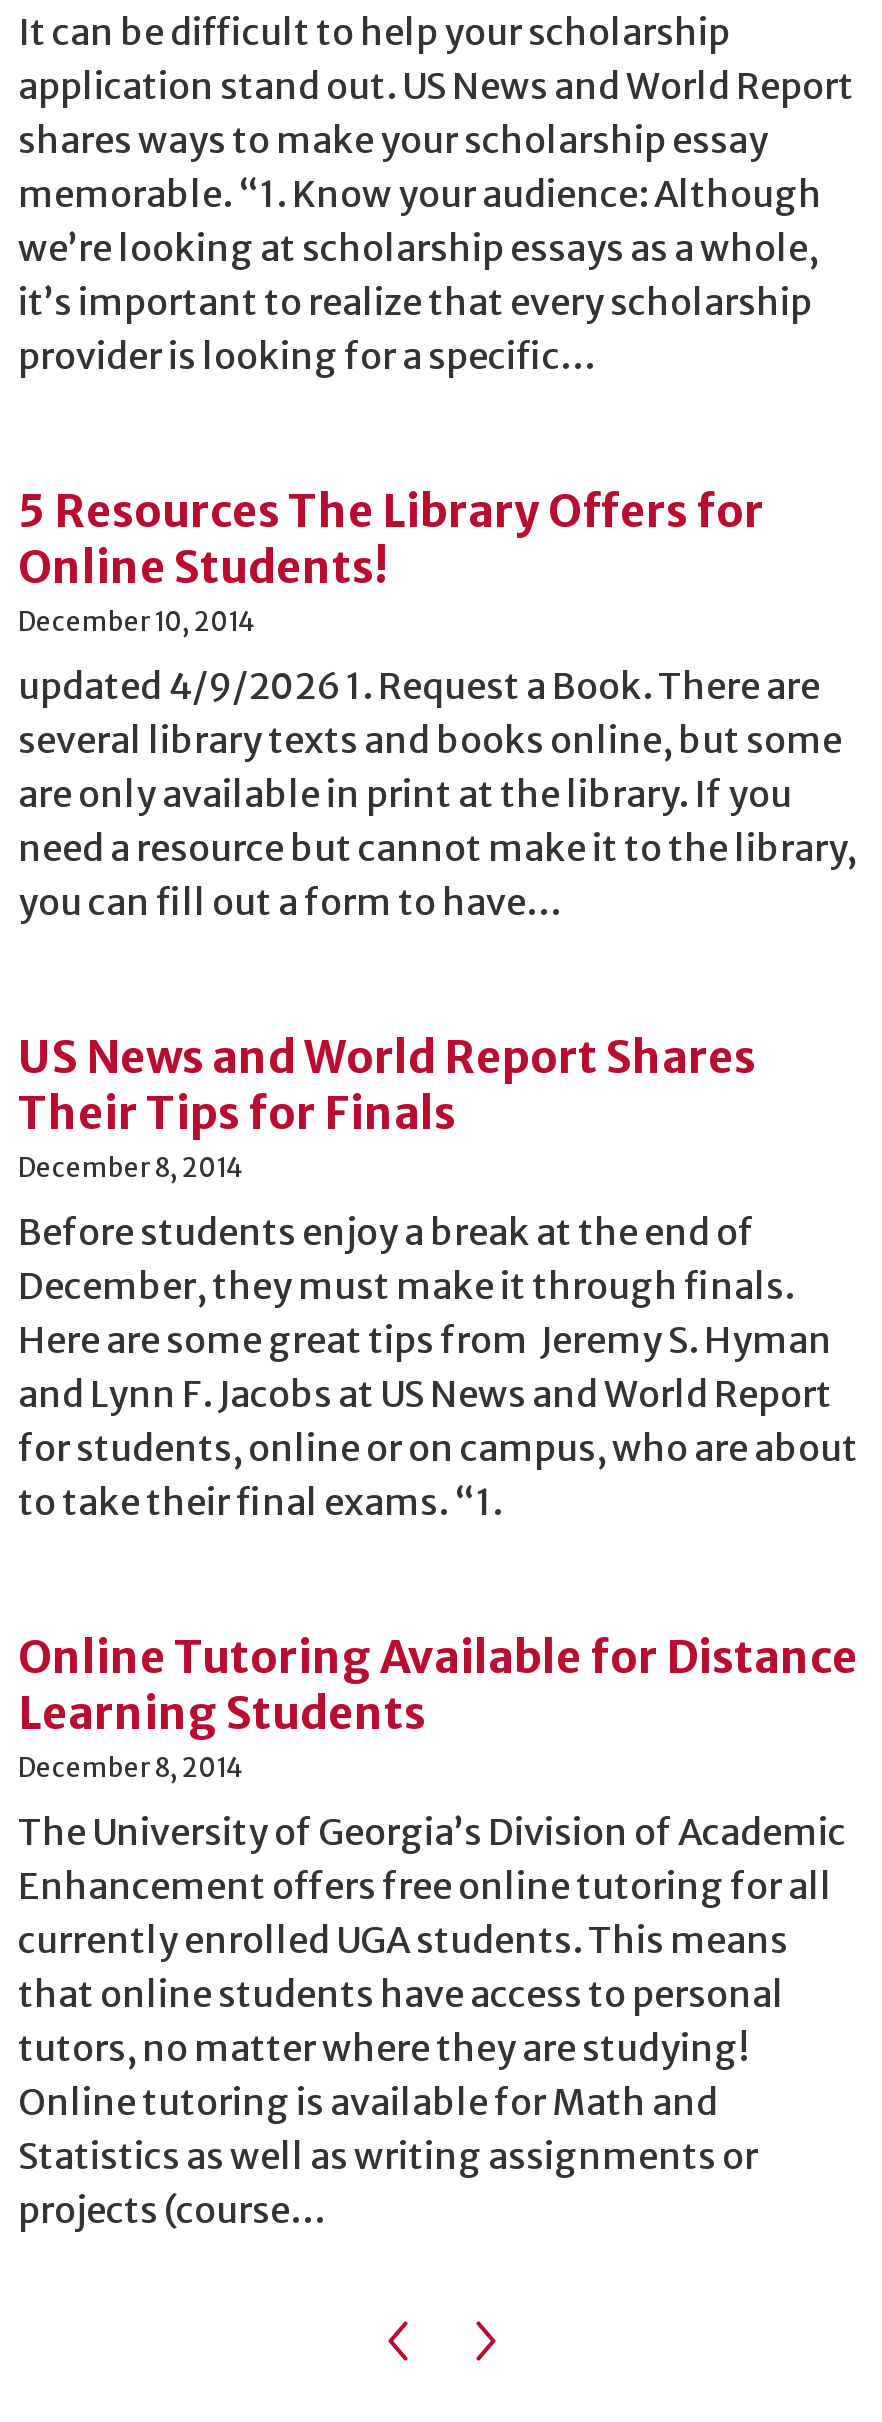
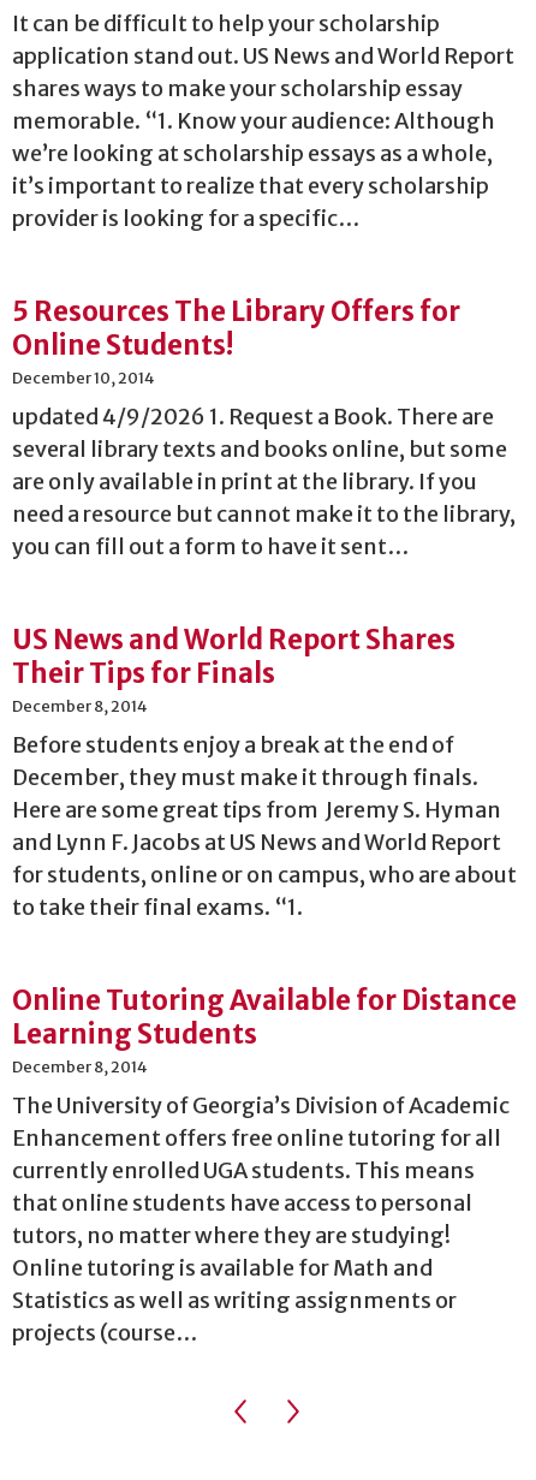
- you can fill out a form to have…
+ you can fill out a form to have it sent…
